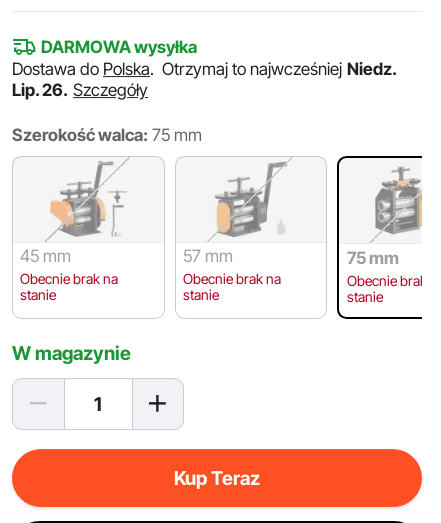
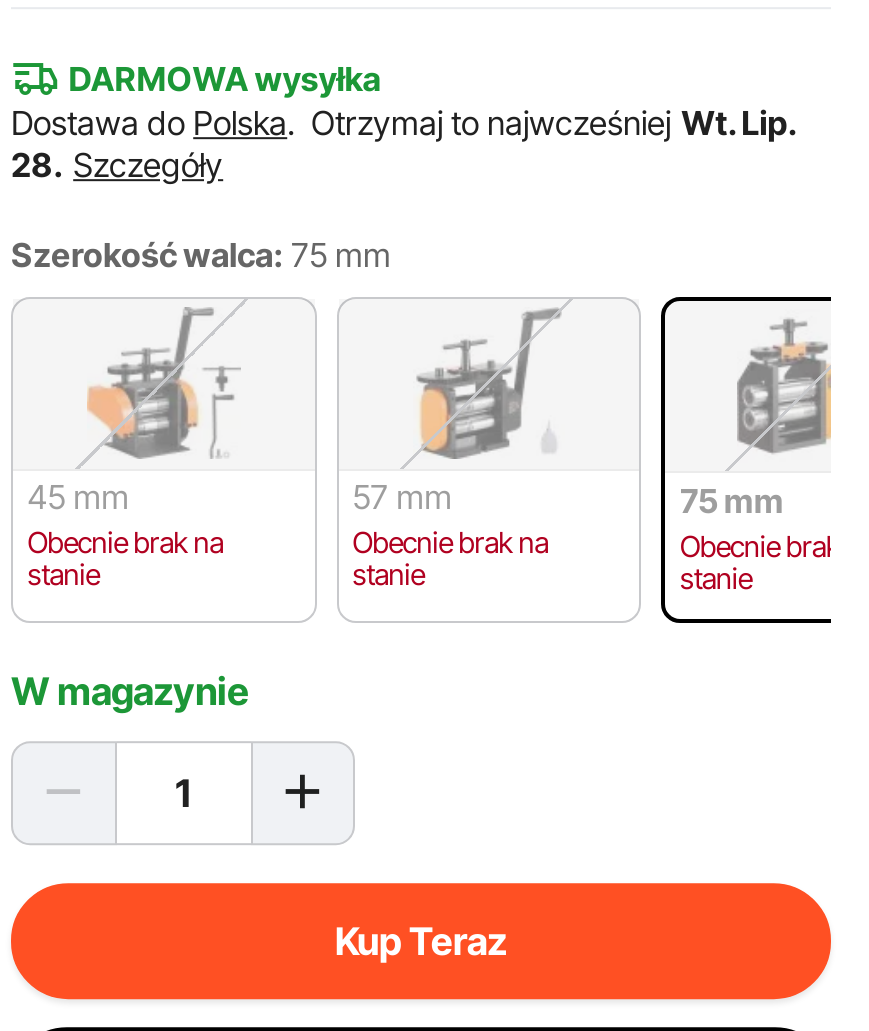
- Dostawa do Polska. Otrzymaj to najwcześniej Niedz.
- Lip. 26. Szczegóły
+ Dostawa do Polska. Otrzymaj to najwcześniej Wt. Lip.
+ 28. Szczegóły
